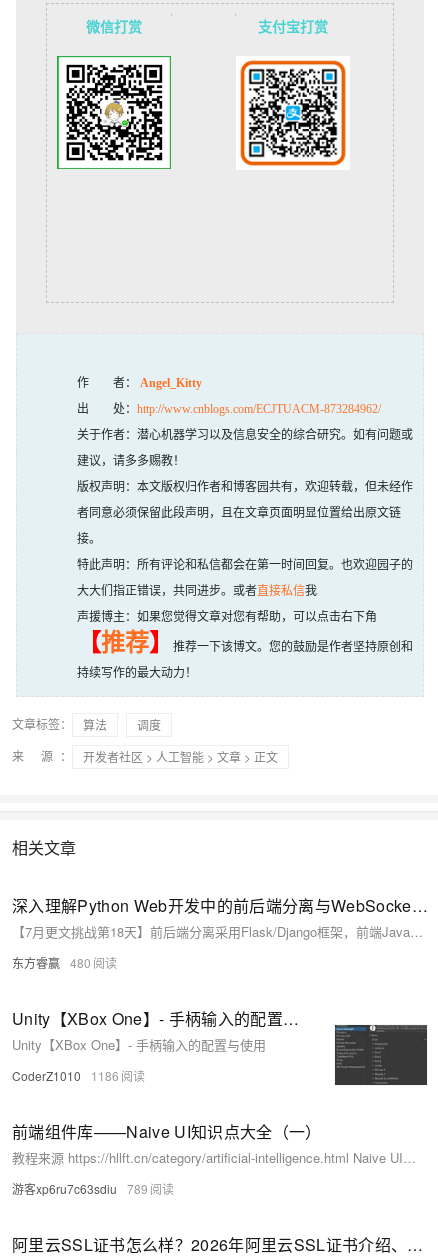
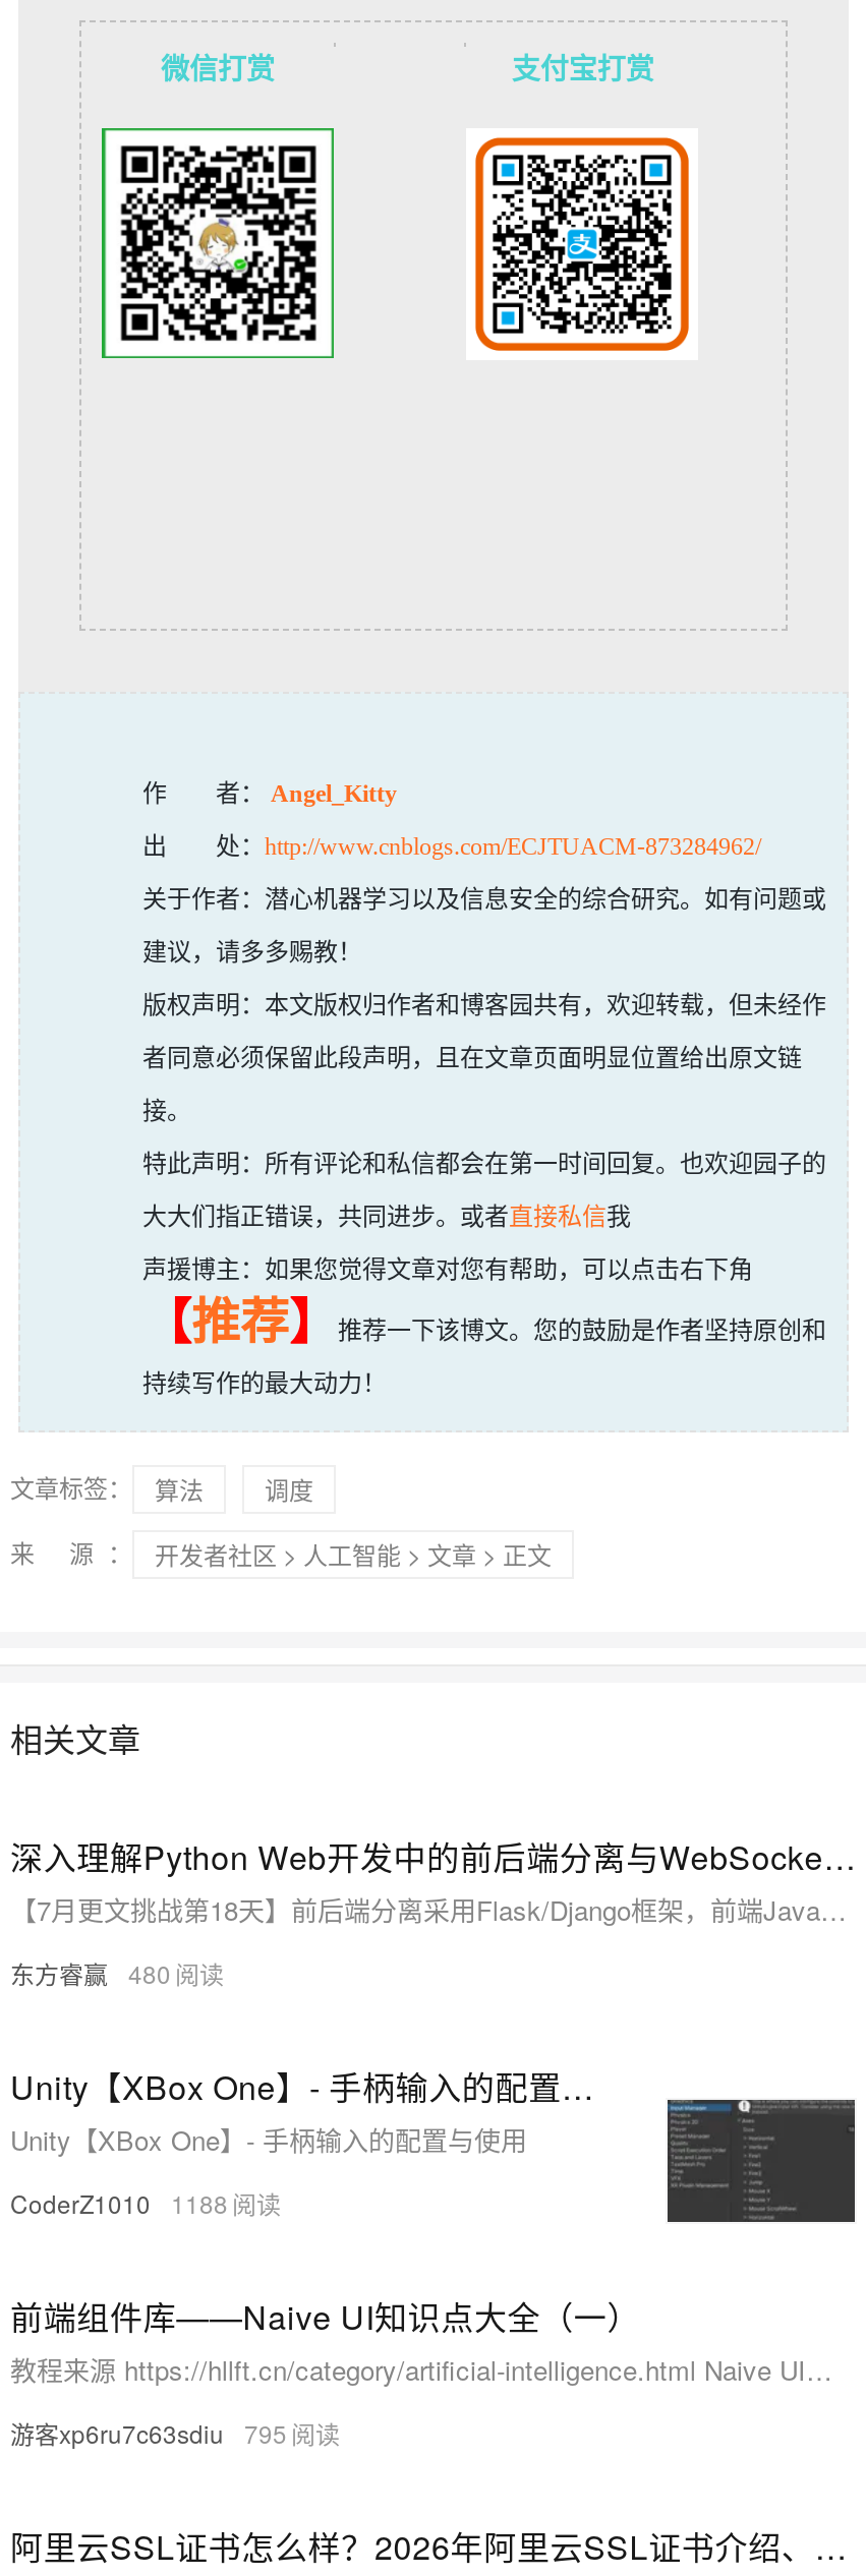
- CoderZ1010 1186
+ CoderZ1010 1188

- 游客xp6ru7c63sdiu 789
+ 游客xp6ru7c63sdiu 795
